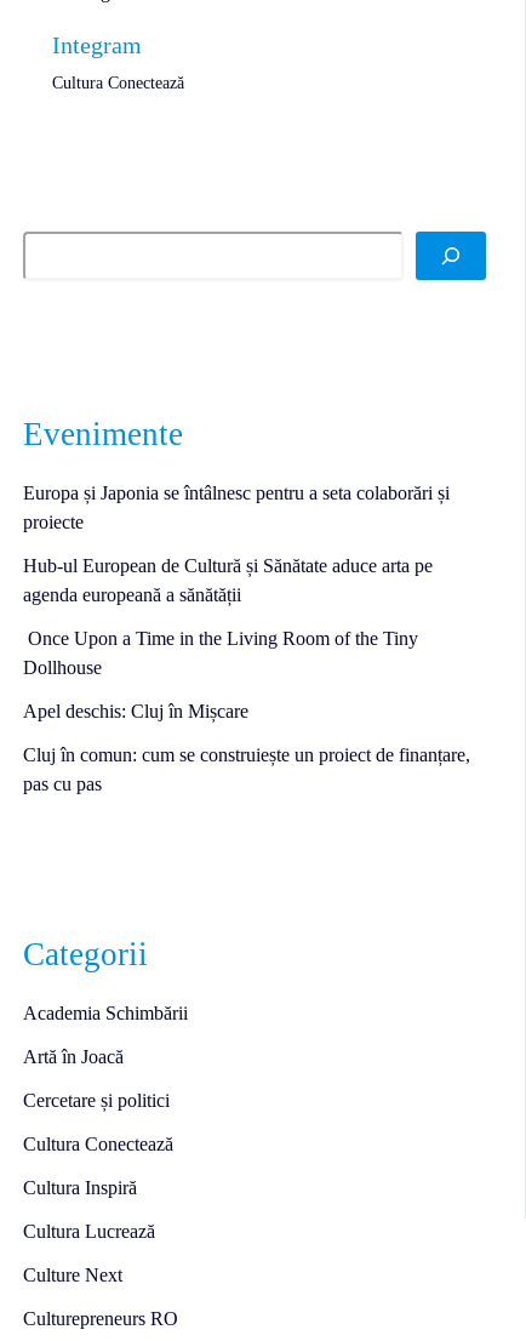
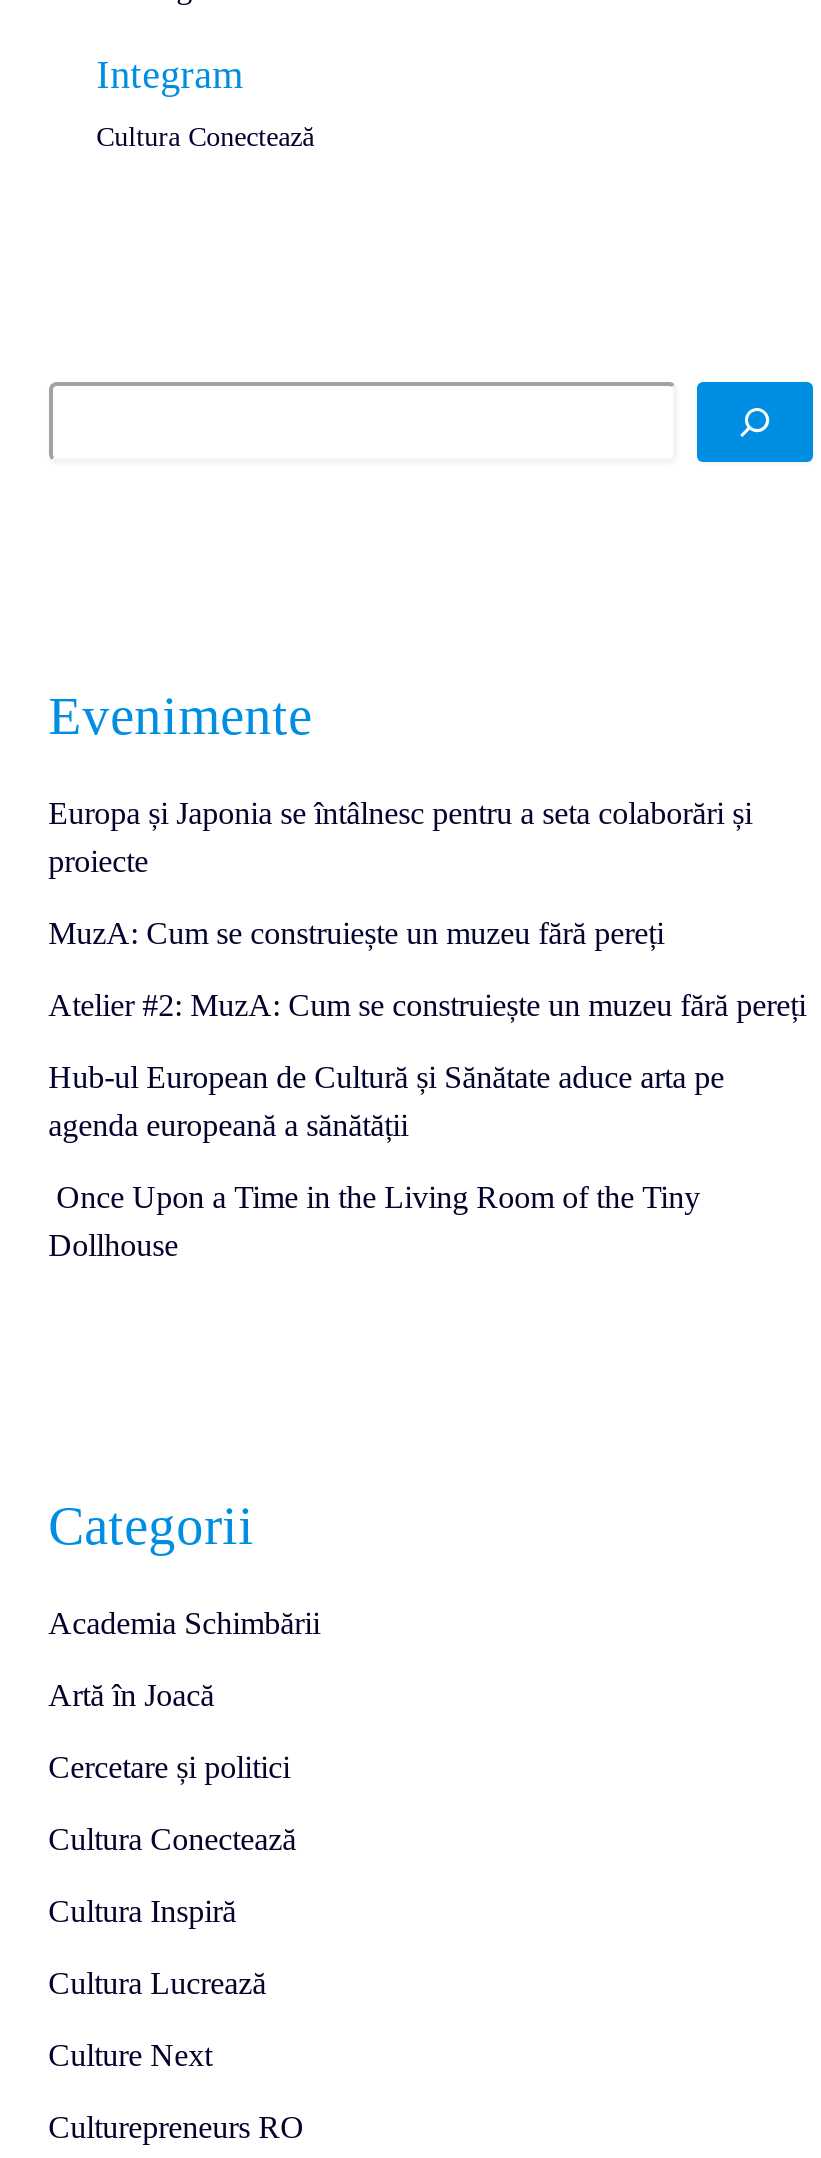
+ MuzA: Cum se construiește un muzeu fără pereți
+ Atelier #2: MuzA: Cum se construiește un muzeu fără pereți

moved down: Hub-ul European de Cultură și Sănătate aduce arta pe | agenda europeană a sănătății | Once Upon a Time in the Living Room of the Tiny | Dollhouse

- Apel deschis: Cluj în Mișcare
- Cluj în comun: cum se construiește un proiect de finanțare,
- pas cu pas
